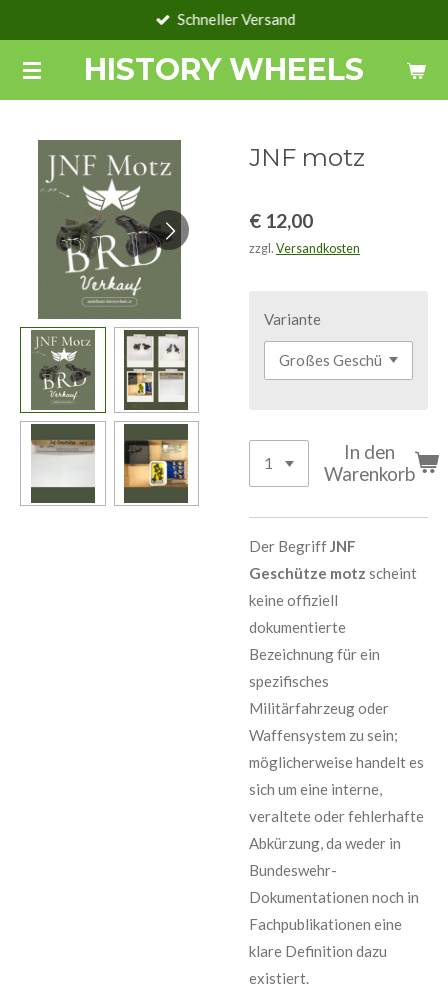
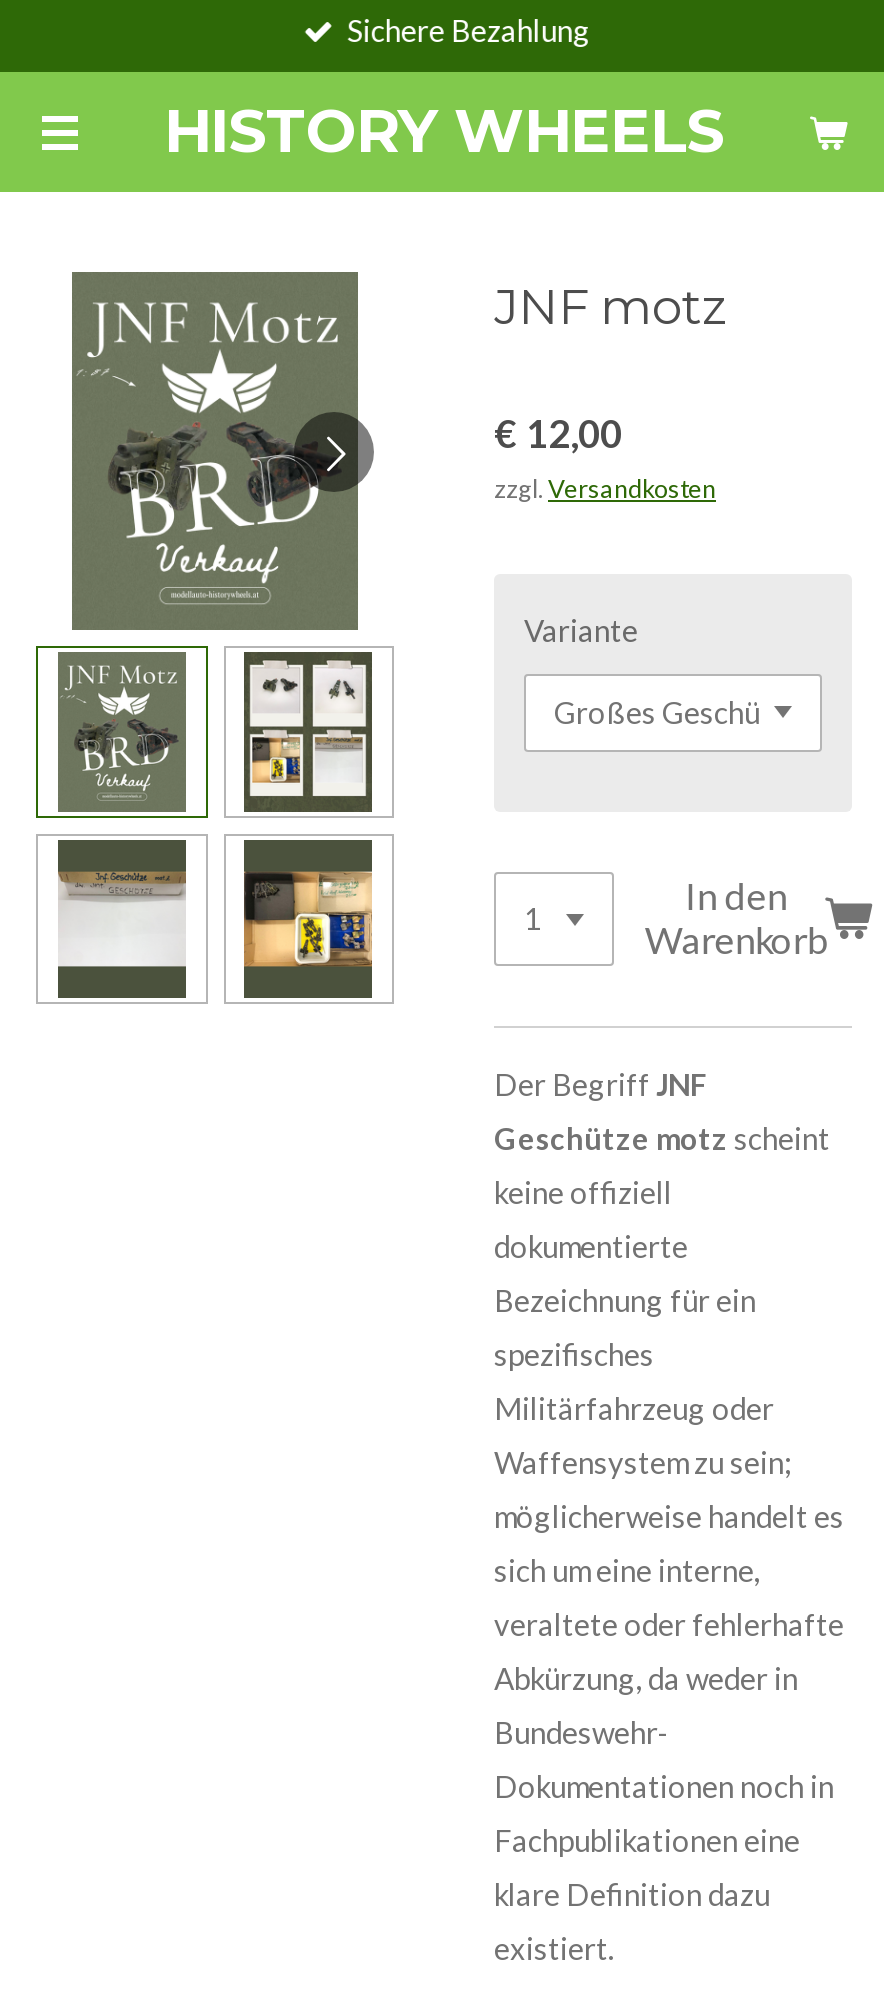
- Schneller Versand
+ Sichere Bezahlung
